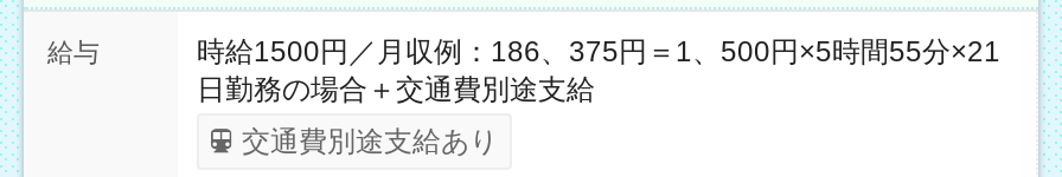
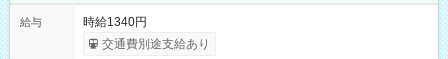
- 時給1500円／月収例：186、375円＝1、500円×5時間55分×21
- 日勤務の場合＋交通費別途支給
+ 時給1340円
